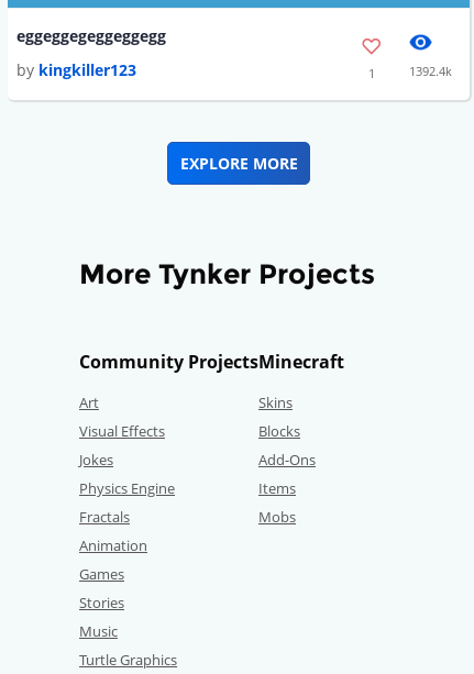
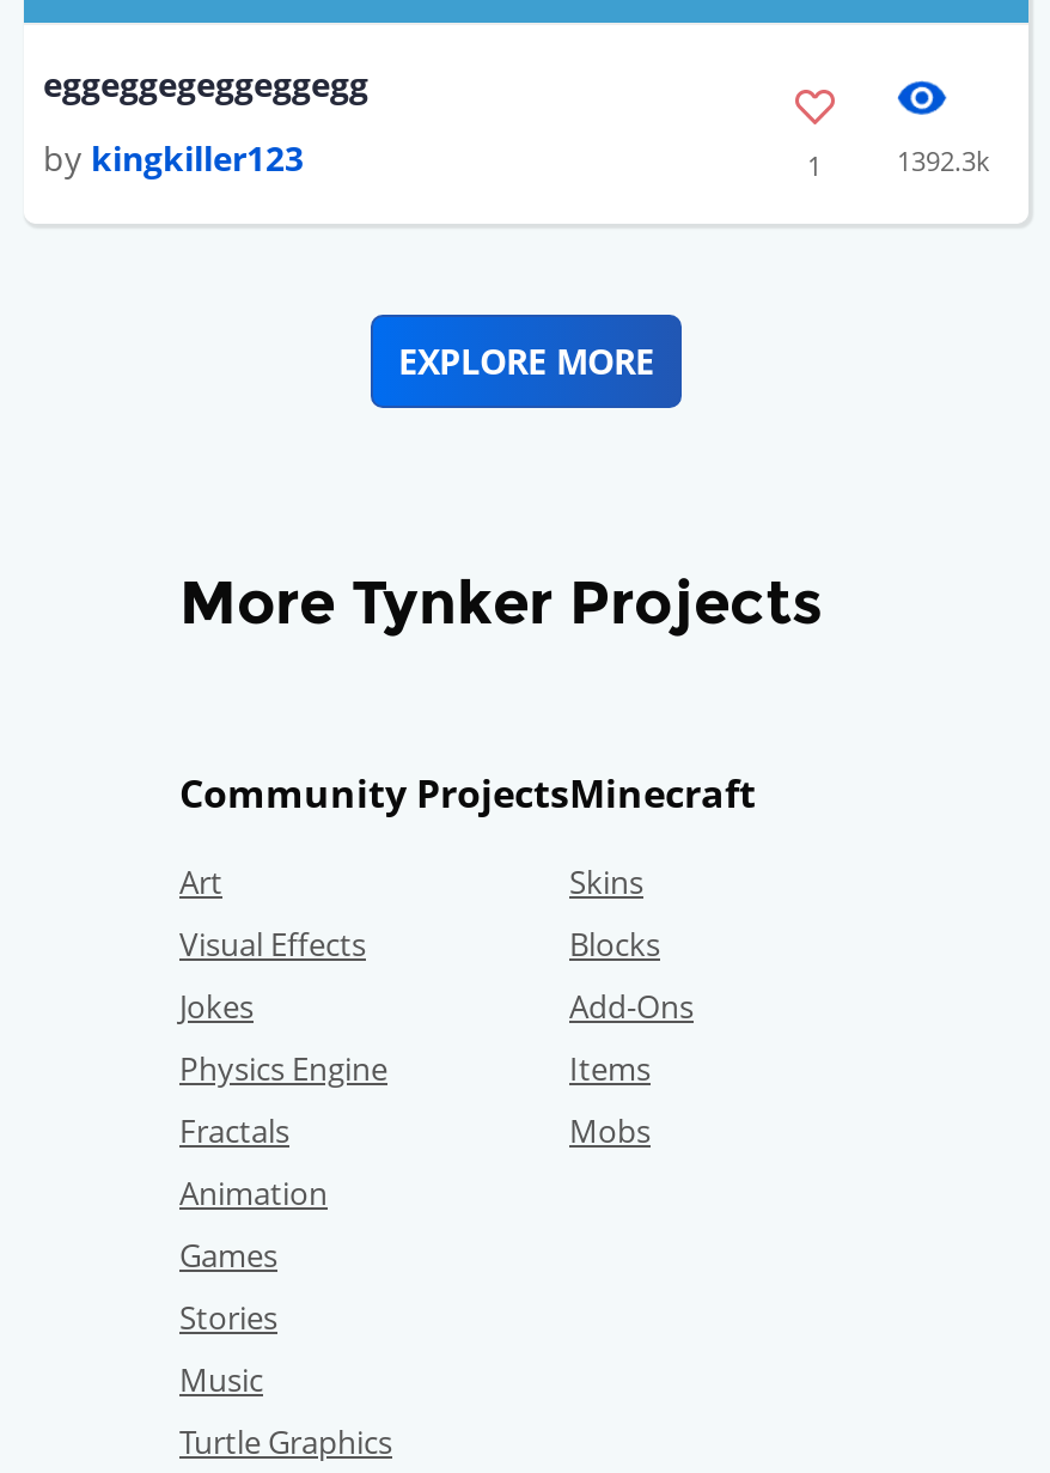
- 1392.4k
+ 1392.3k
